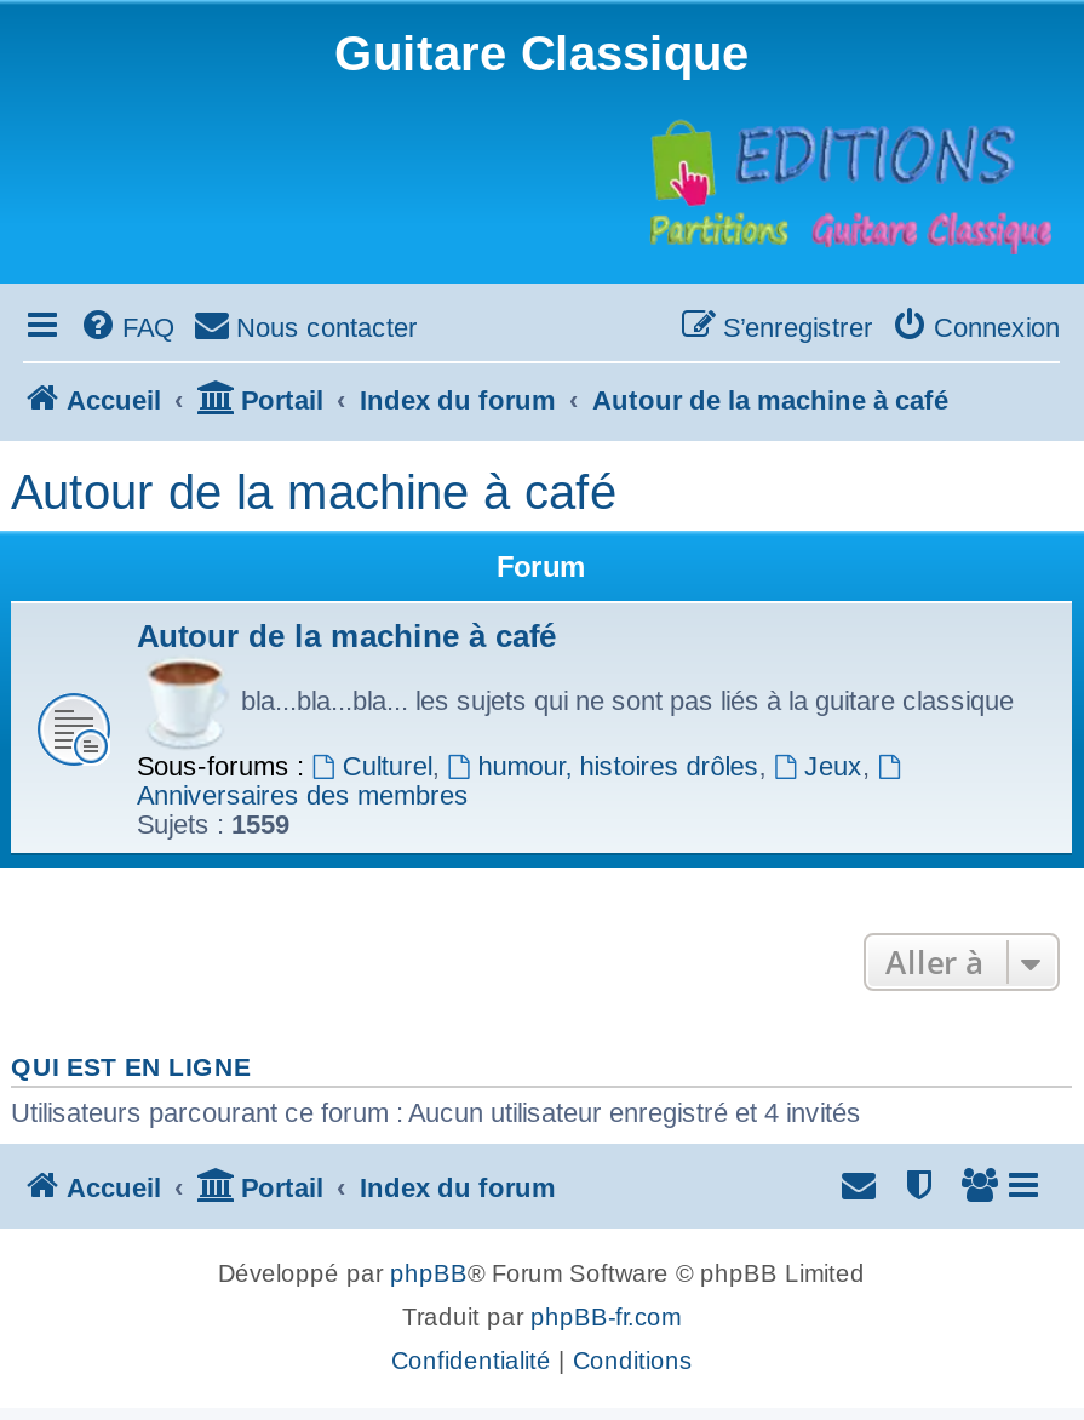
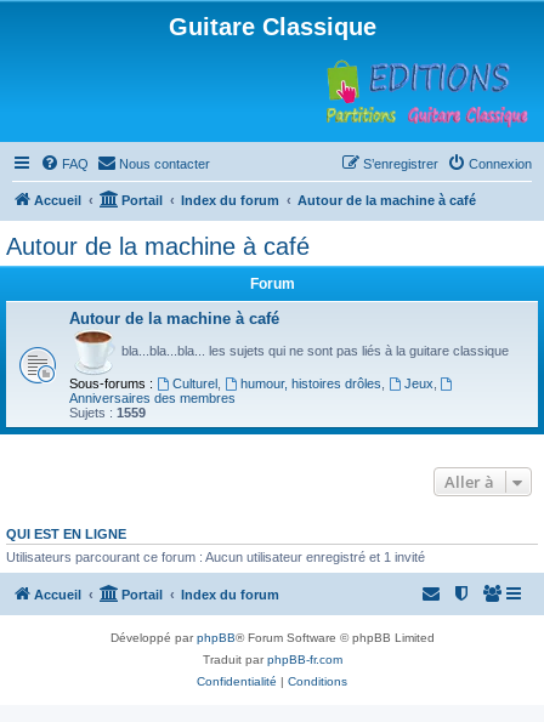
- Utilisateurs parcourant ce forum : Aucun utilisateur enregistré et 4 invités
+ Utilisateurs parcourant ce forum : Aucun utilisateur enregistré et 1 invité
